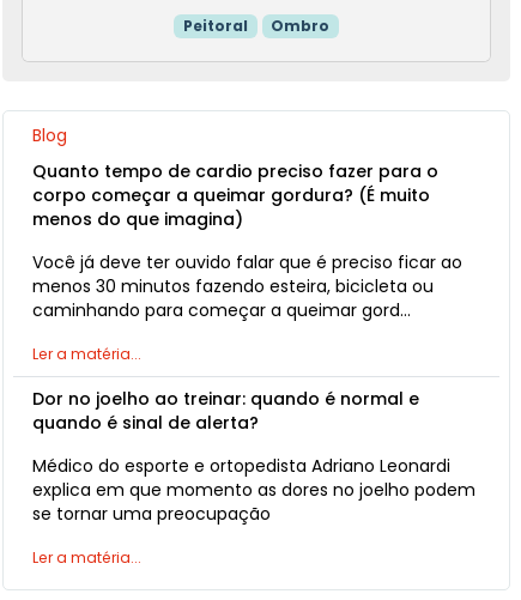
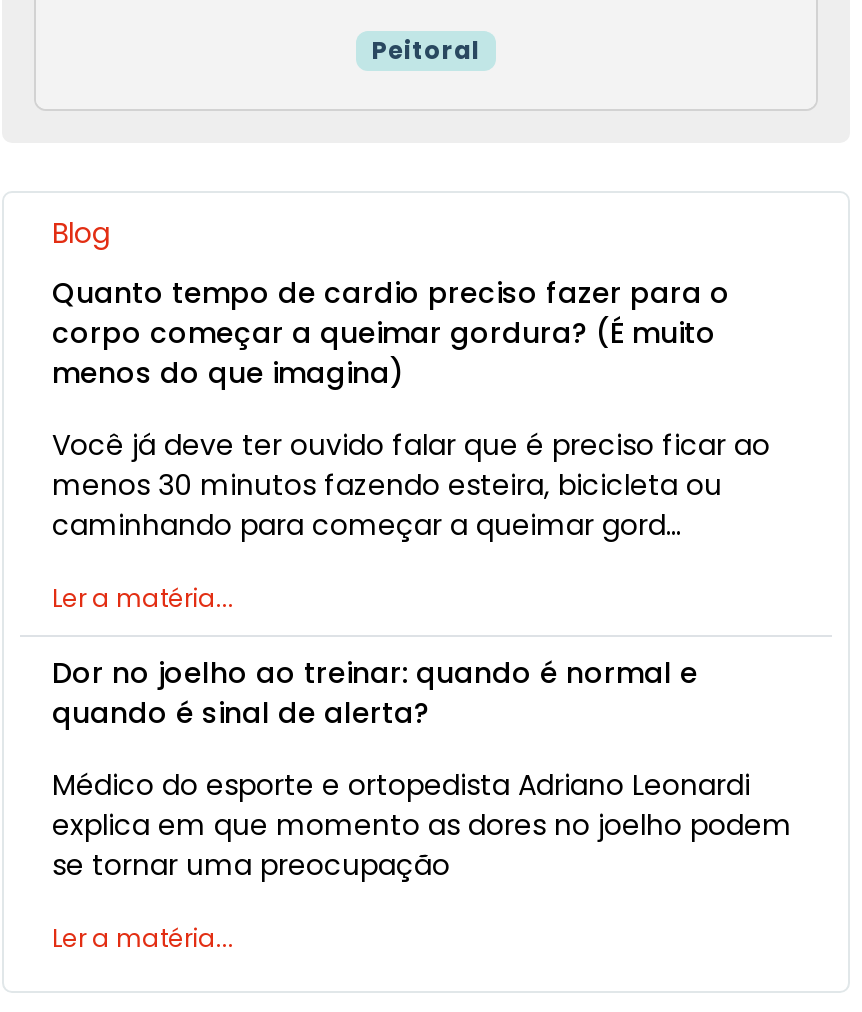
- Ombro
